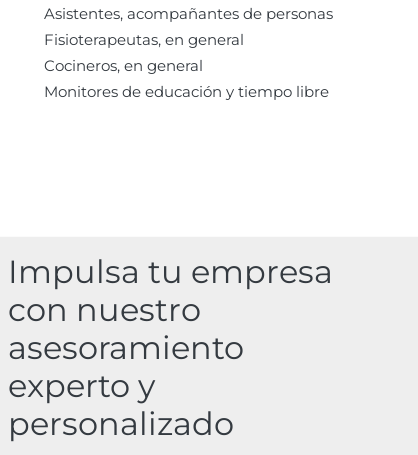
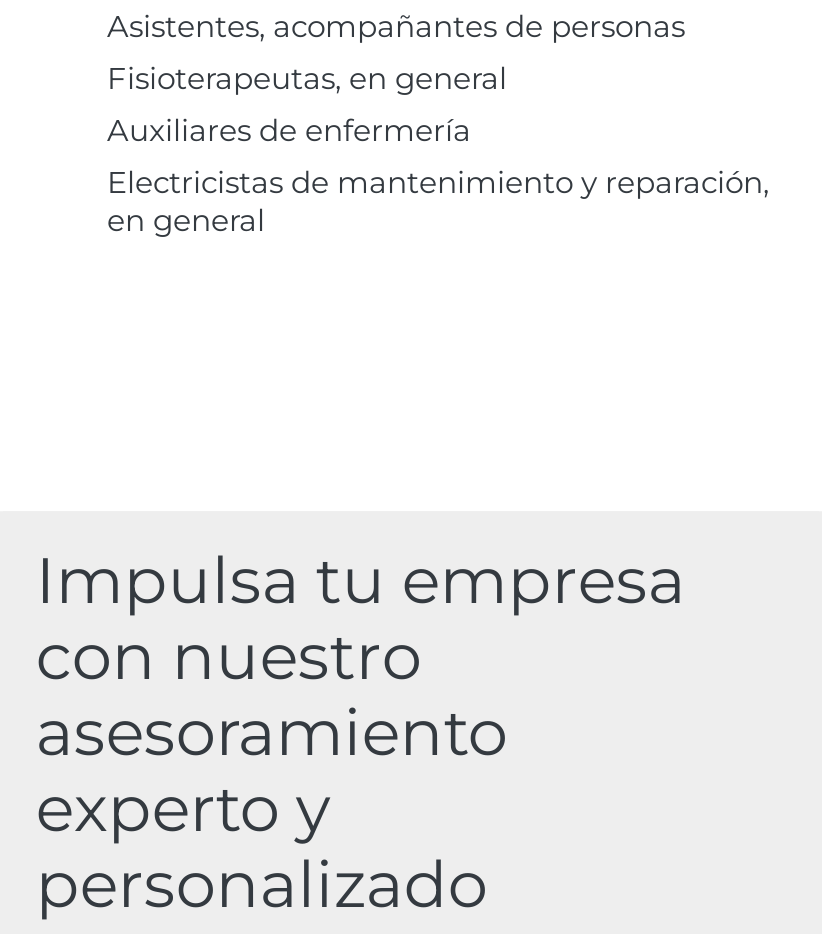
- Cocineros, en general
- Monitores de educación y tiempo libre
+ Auxiliares de enfermería
+ Electricistas de mantenimiento y reparación,
+ en general
